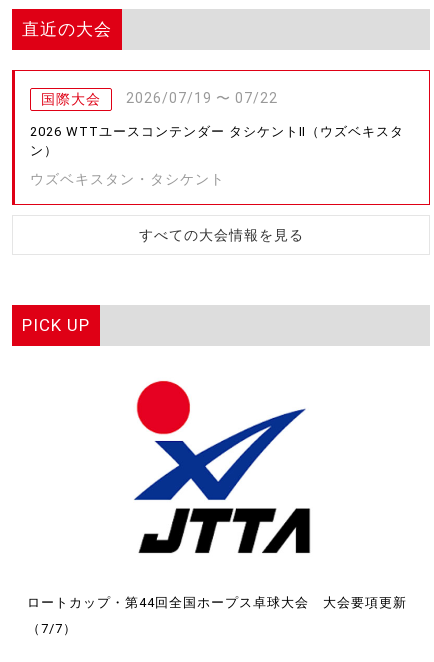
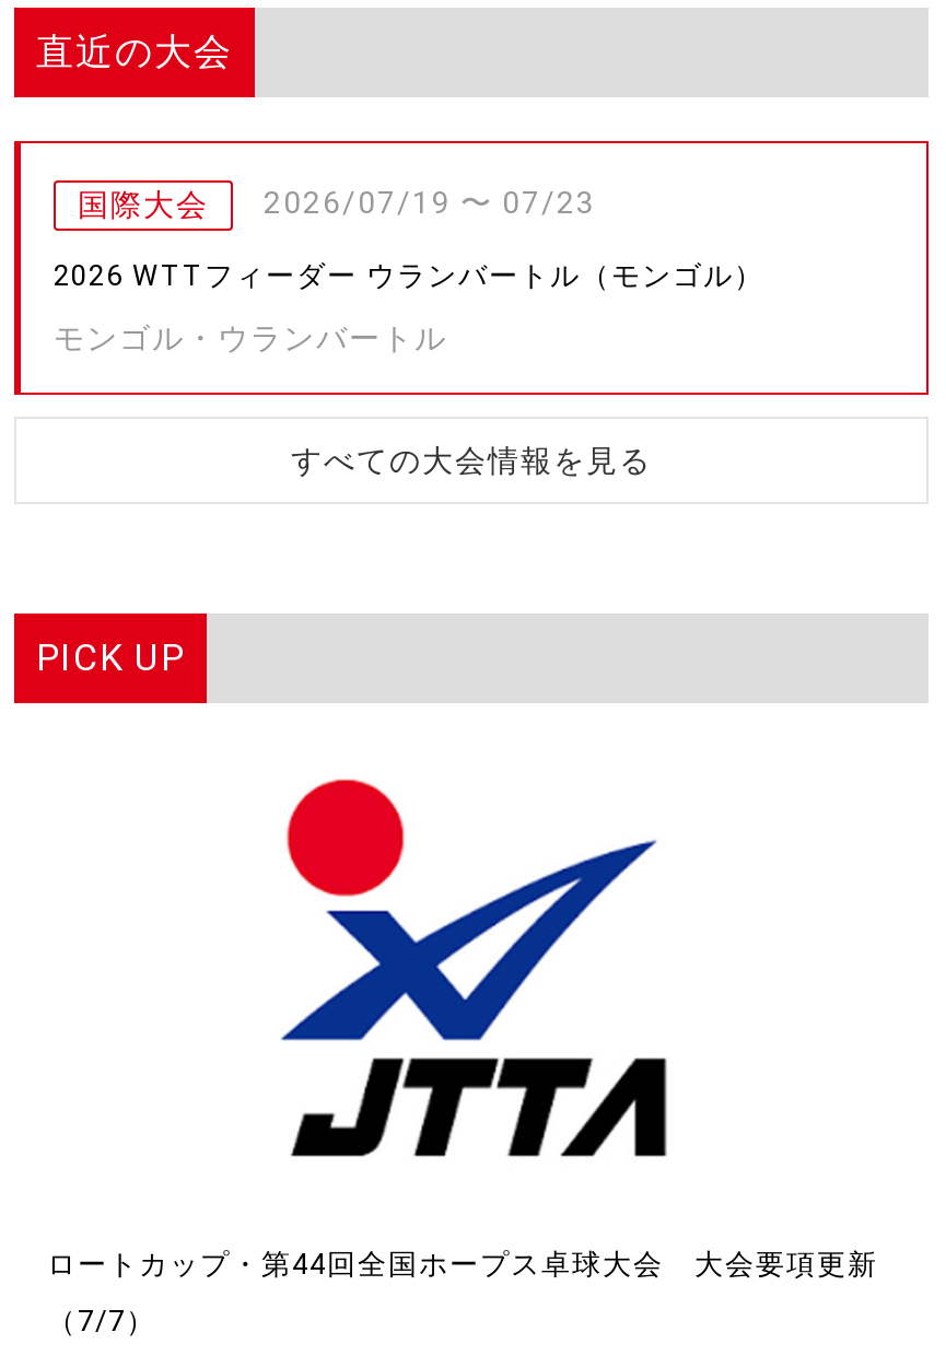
- 国際大会 2026/07/19 〜 07/22
+ 国際大会 2026/07/19 〜 07/23

- 2026 WTTユースコンテンダー タシケントⅡ（ウズベキスタ
- ン）
+ 2026 WTTフィーダー ウランバートル（モンゴル）

- ウズベキスタン・タシケント
+ モンゴル・ウランバートル
